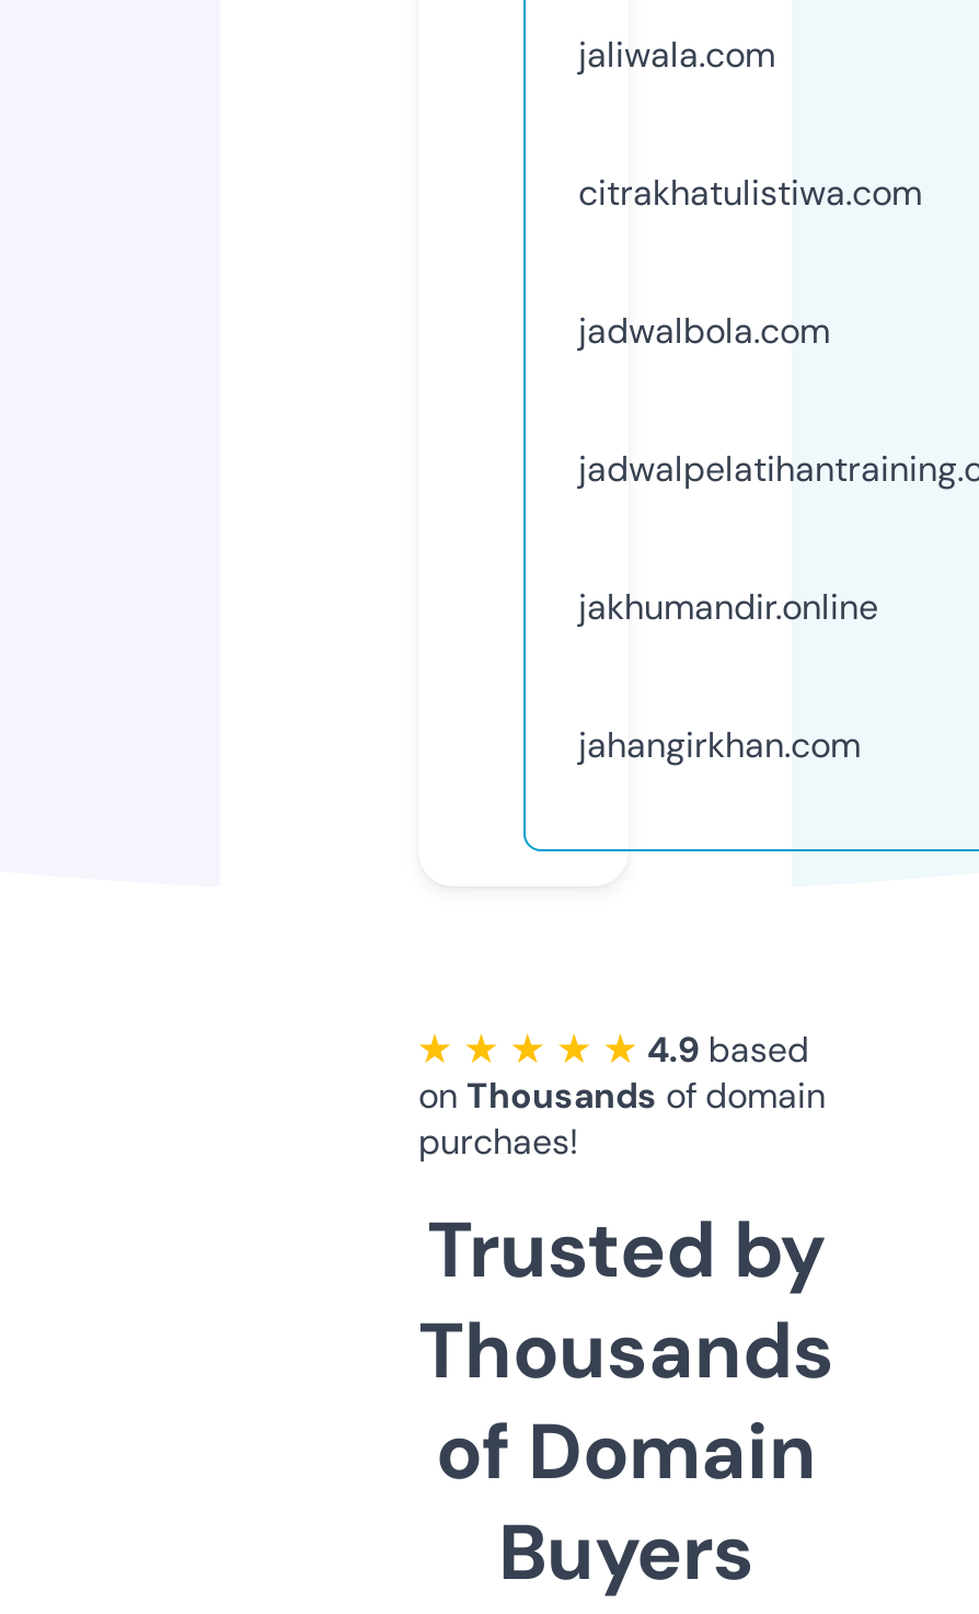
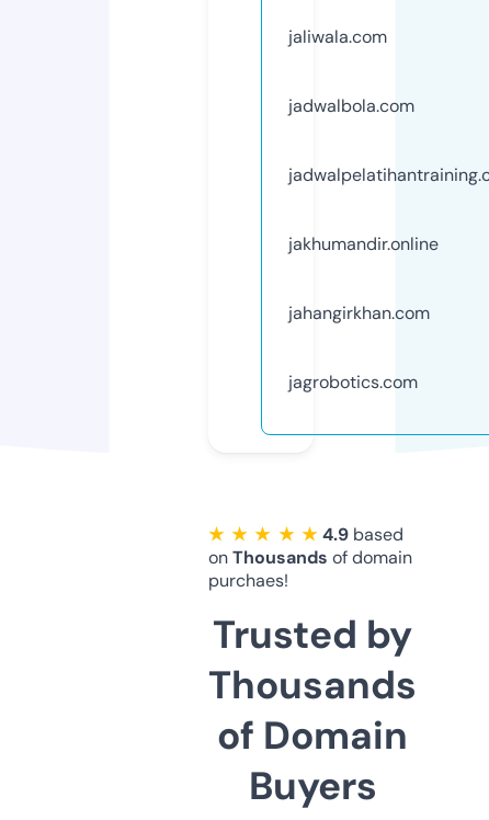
- citrakhatulistiwa.com

moved up: jadwalbola.com | jakhumandir.online | jahangirkhan.com

+ jagrobotics.com
